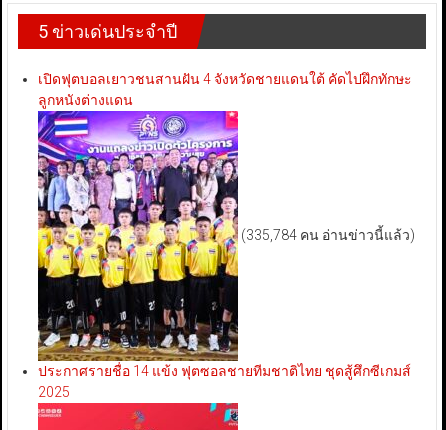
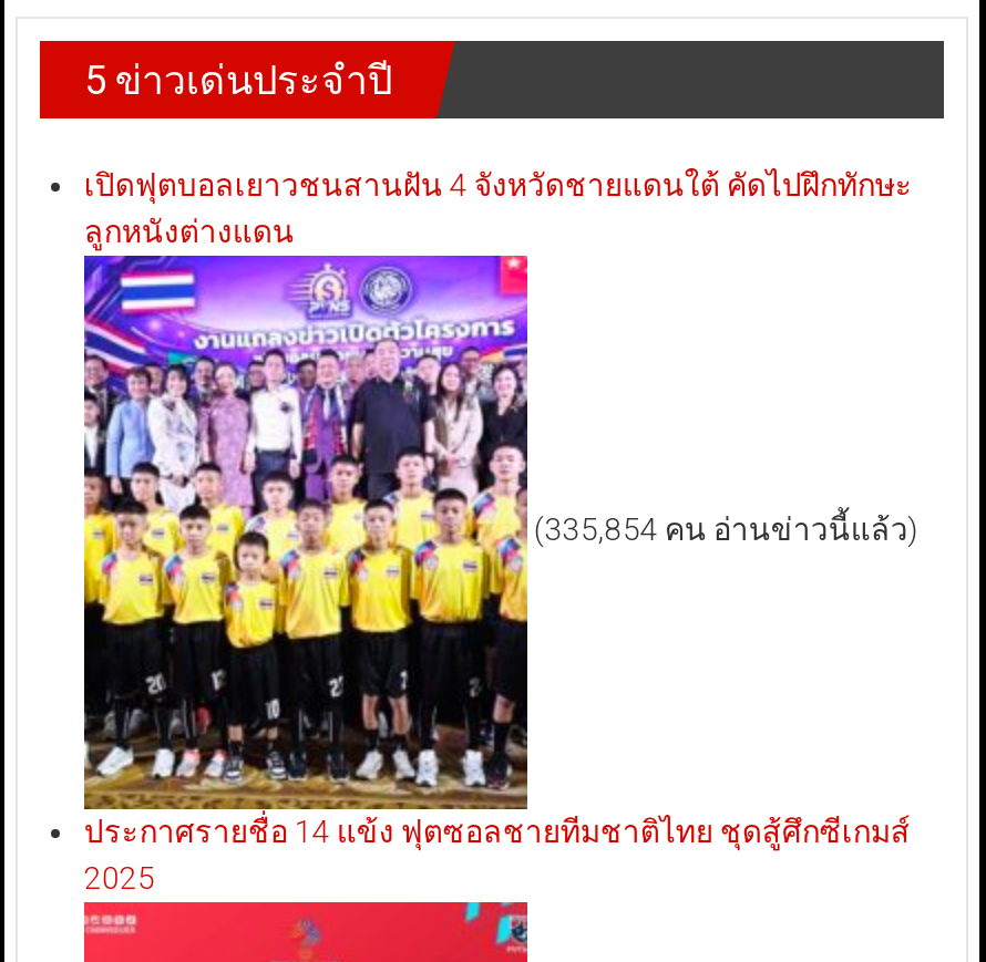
- (335,784 คน อ่านข่าวนี้แล้ว)
+ (335,854 คน อ่านข่าวนี้แล้ว)
